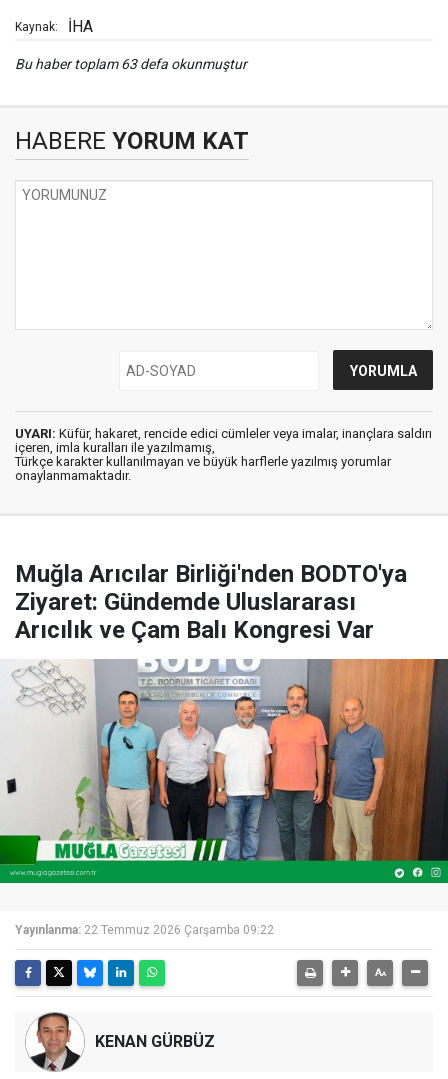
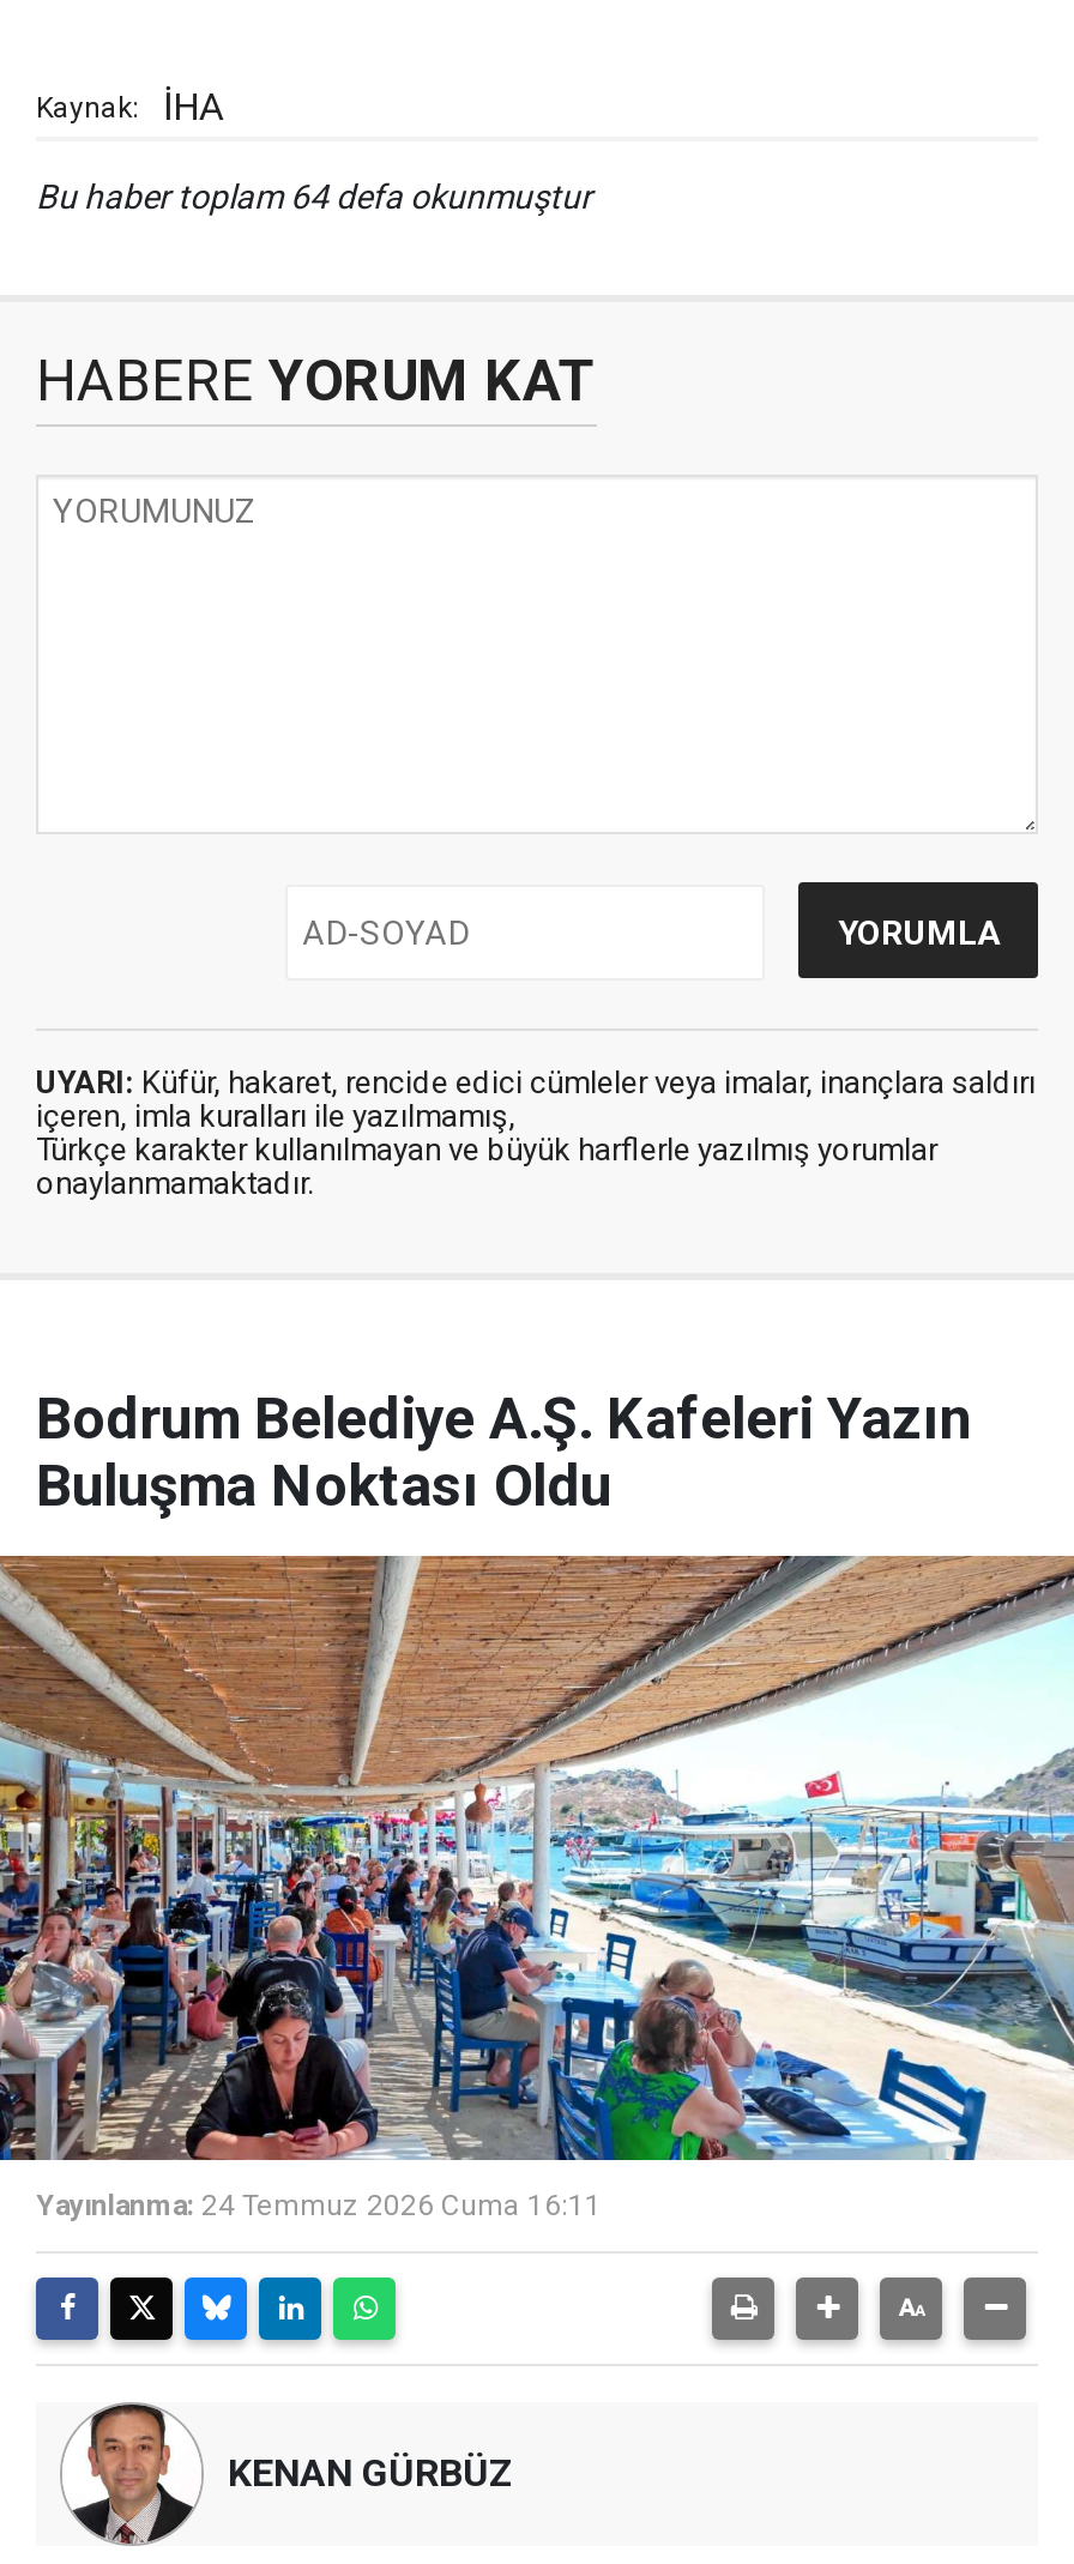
- Bu haber toplam 63 defa okunmuştur
+ Bu haber toplam 64 defa okunmuştur

- Muğla Arıcılar Birliği'nden BODTO'ya
- Ziyaret: Gündemde Uluslararası
- Arıcılık ve Çam Balı Kongresi Var
+ Bodrum Belediye A.Ş. Kafeleri Yazın
+ Buluşma Noktası Oldu

- [image]
- Yayınlanma: 22 Temmuz 2026 Çarşamba 09:22
+ [image]
+ Yayınlanma: 24 Temmuz 2026 Cuma 16:11
